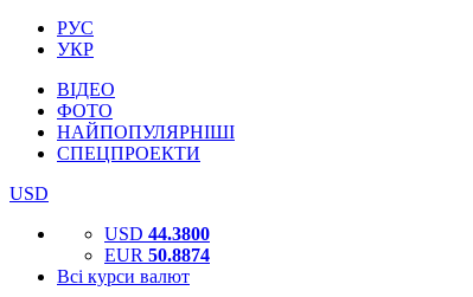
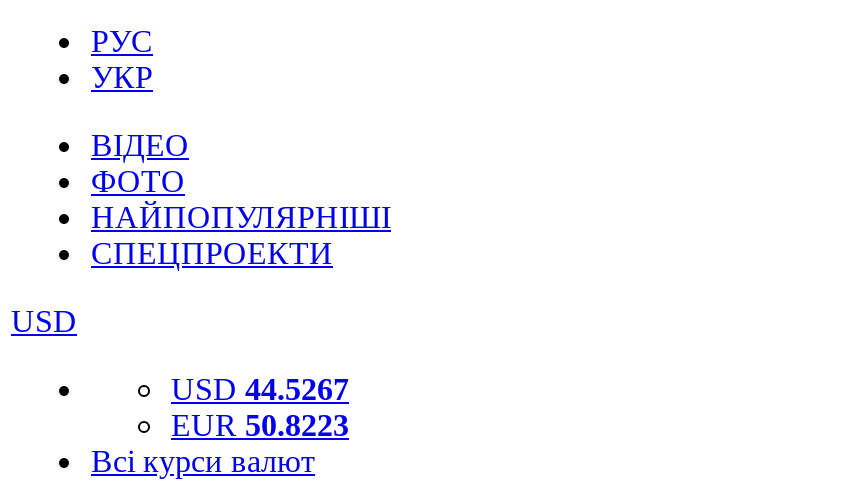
- USD 44.3800
+ USD 44.5267

- EUR 50.8874
+ EUR 50.8223
